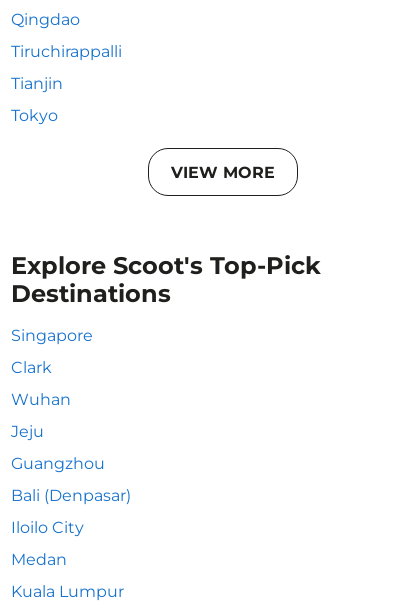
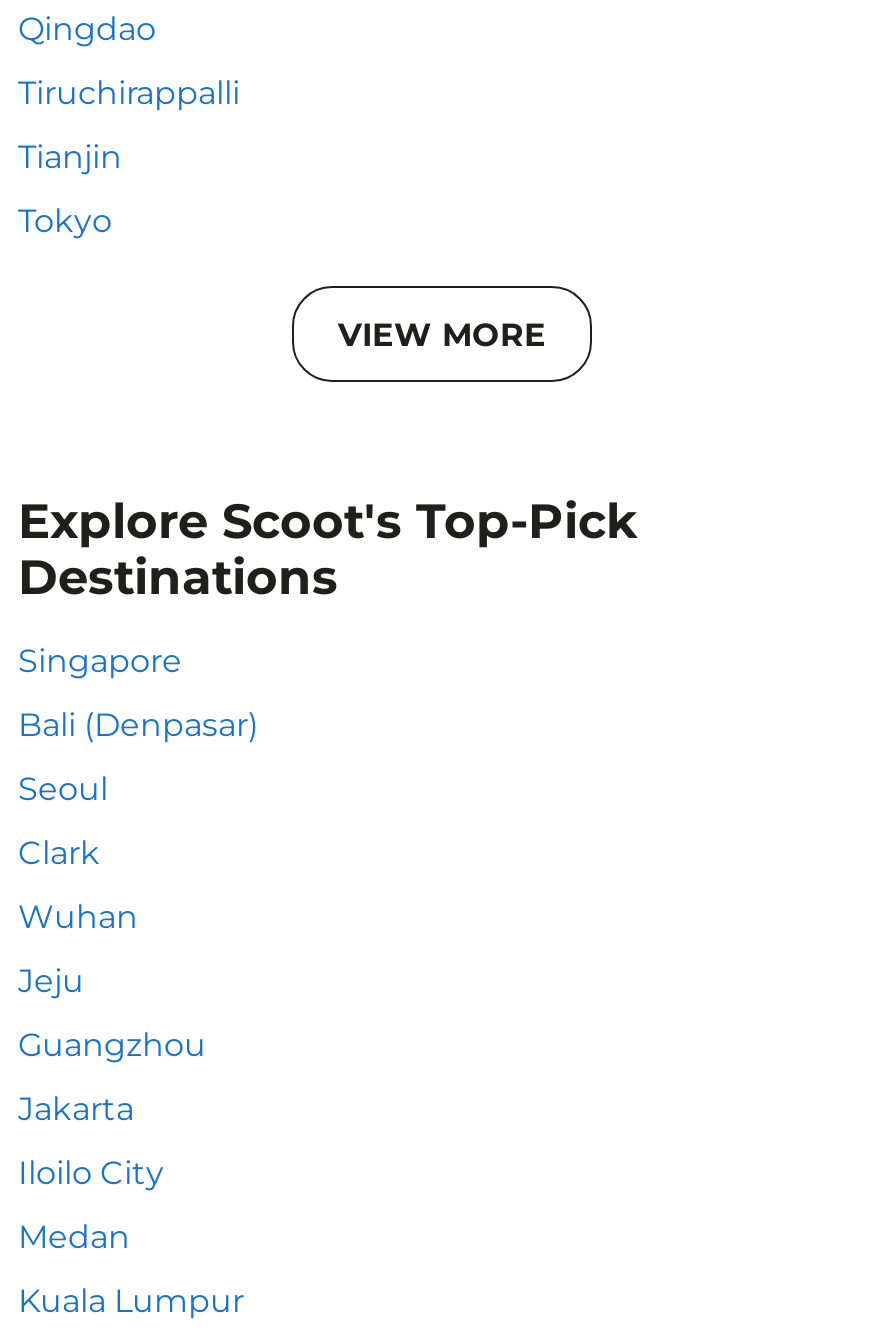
+ Seoul

+ Jakarta

moved up: Bali (Denpasar)
